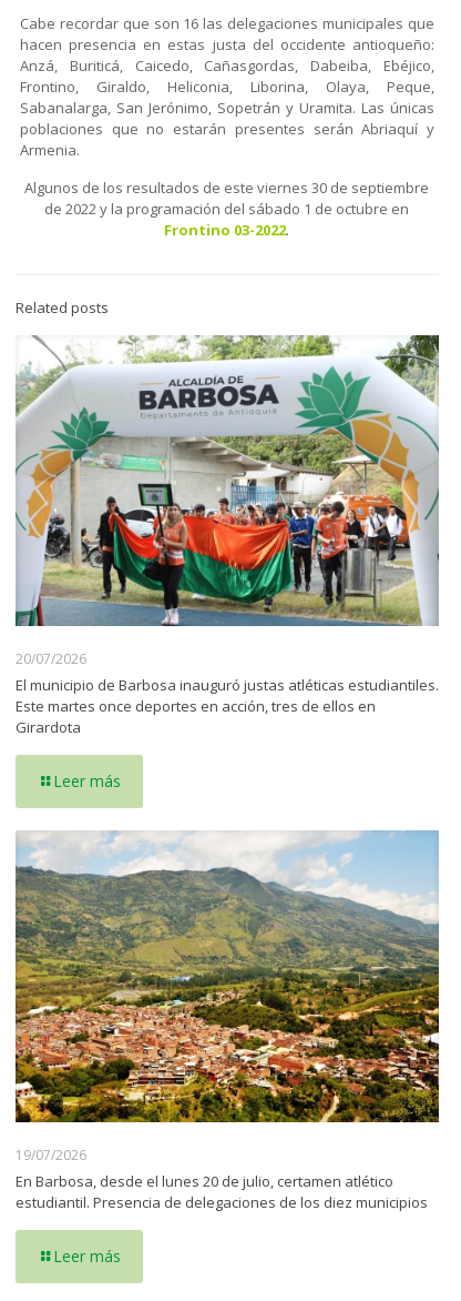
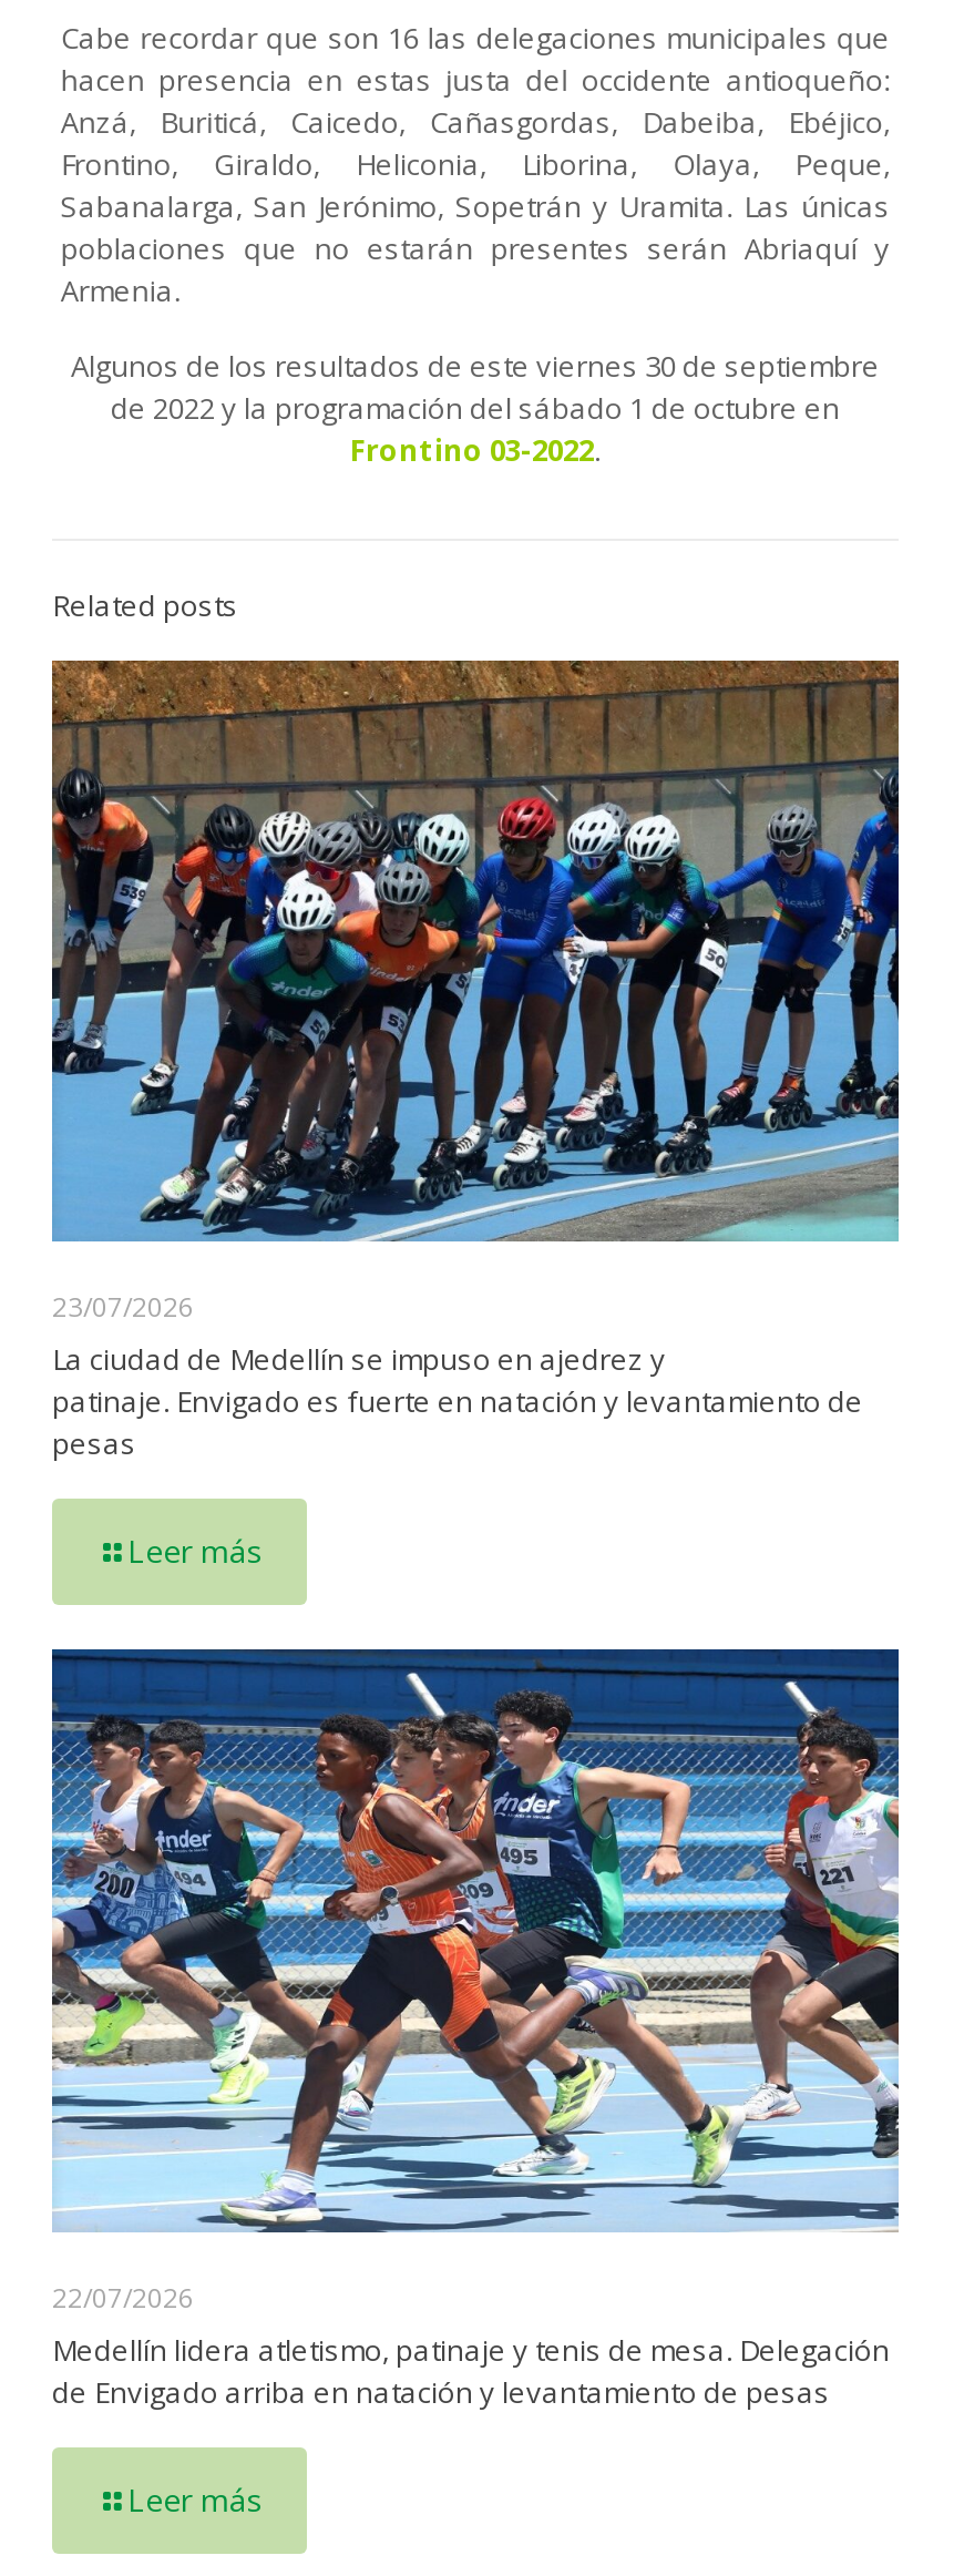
- [image]
- 20/07/2026
- El municipio de Barbosa inauguró justas atléticas estudiantiles.
- Este martes once deportes en acción, tres de ellos en
- Girardota
+ [image]
+ 23/07/2026
+ La ciudad de Medellín se impuso en ajedrez y
+ patinaje. Envigado es fuerte en natación y levantamiento de
+ pesas

- [image]
- 19/07/2026
- En Barbosa, desde el lunes 20 de julio, certamen atlético
- estudiantil. Presencia de delegaciones de los diez municipios
+ [image]
+ 22/07/2026
+ Medellín lidera atletismo, patinaje y tenis de mesa. Delegación
+ de Envigado arriba en natación y levantamiento de pesas
